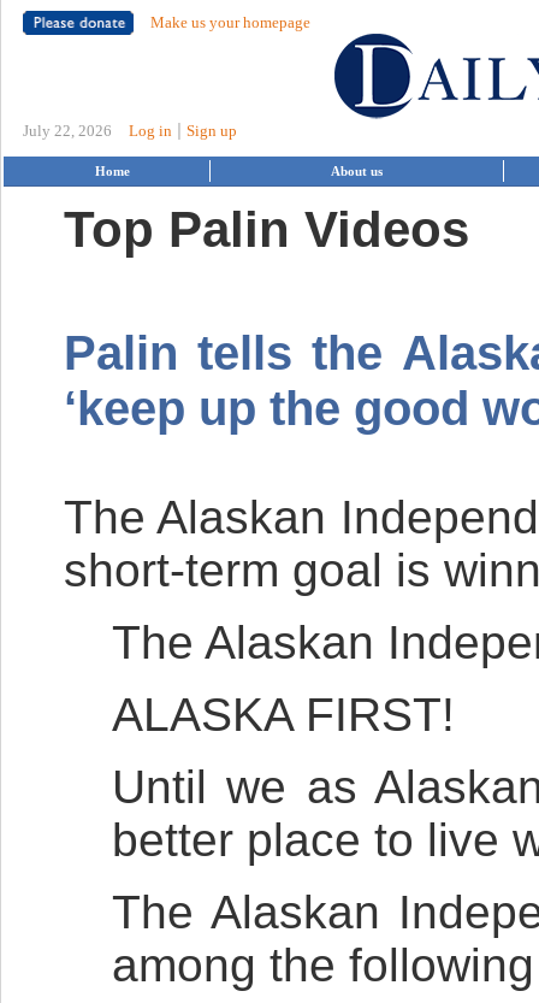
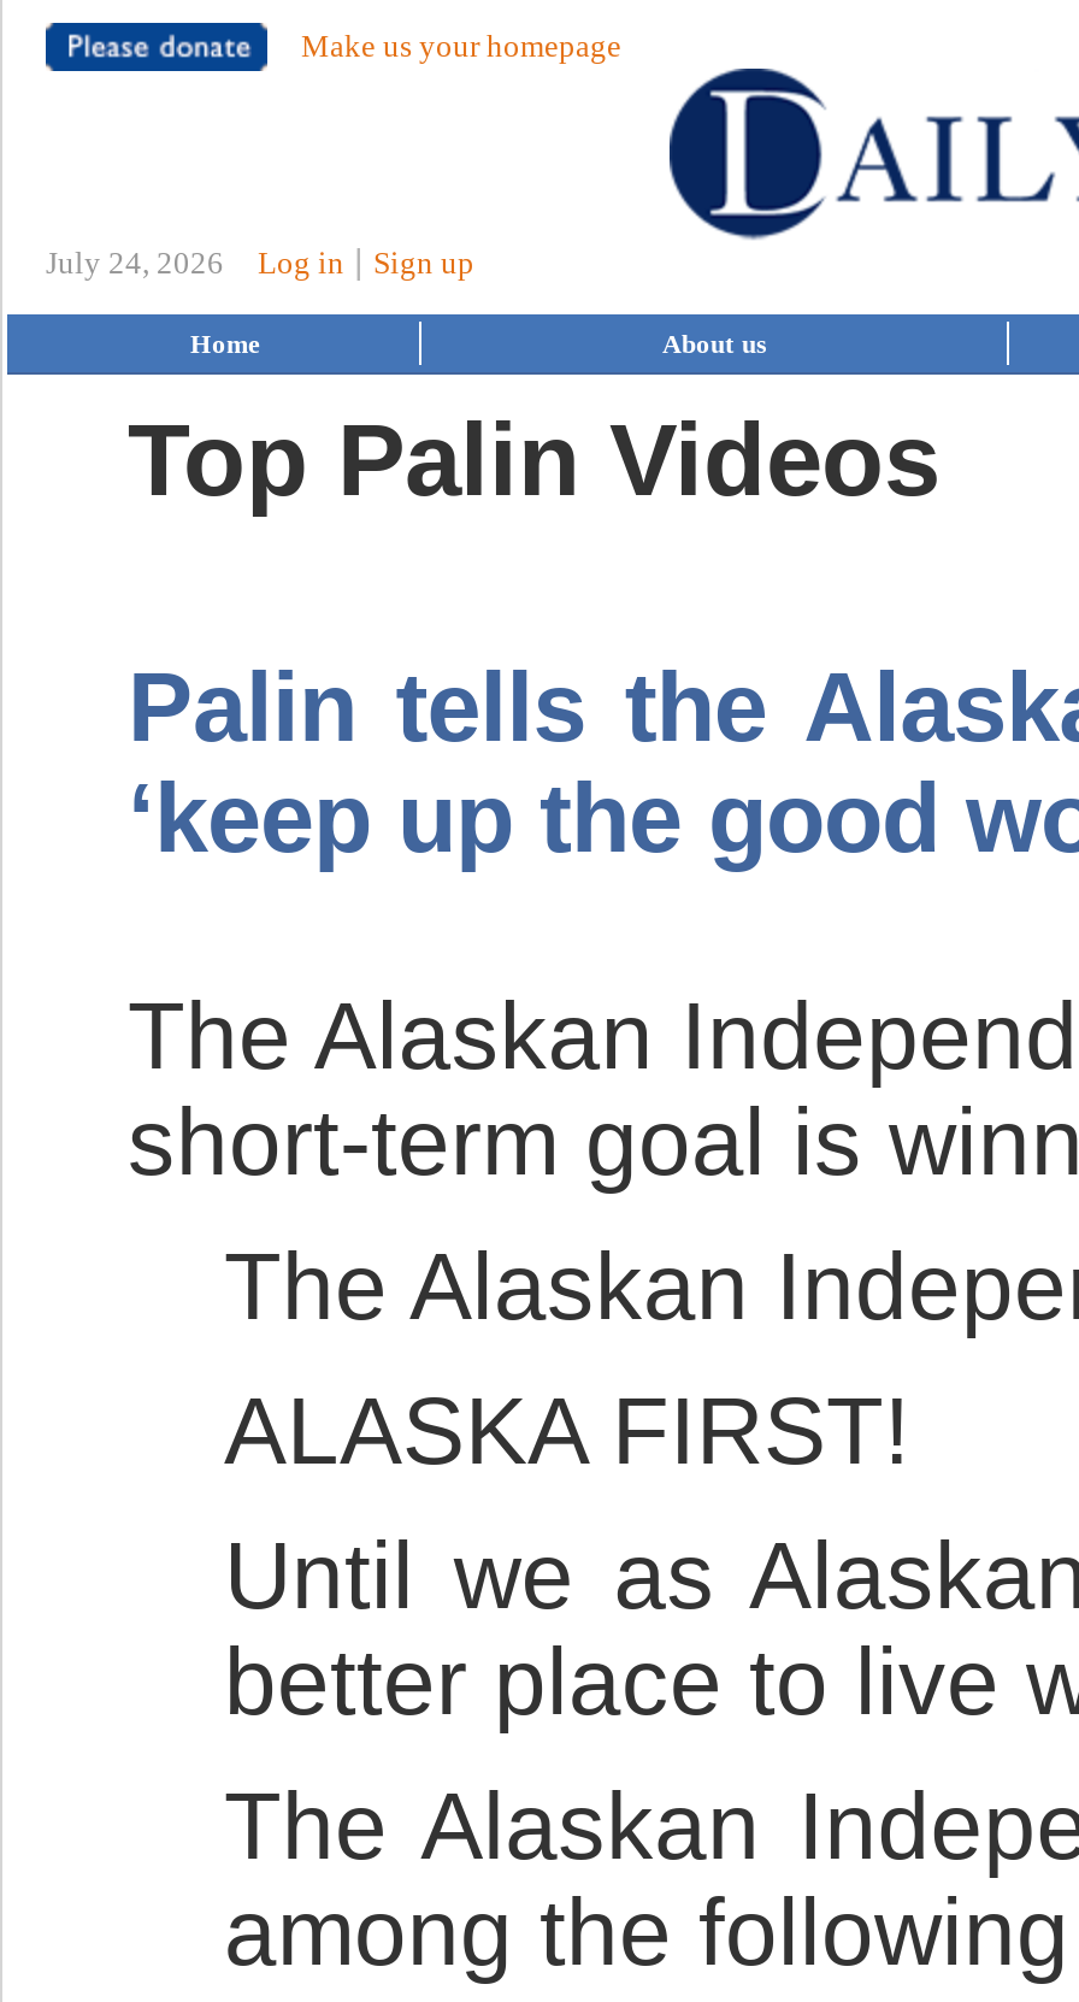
- July 22, 2026
+ July 24, 2026
